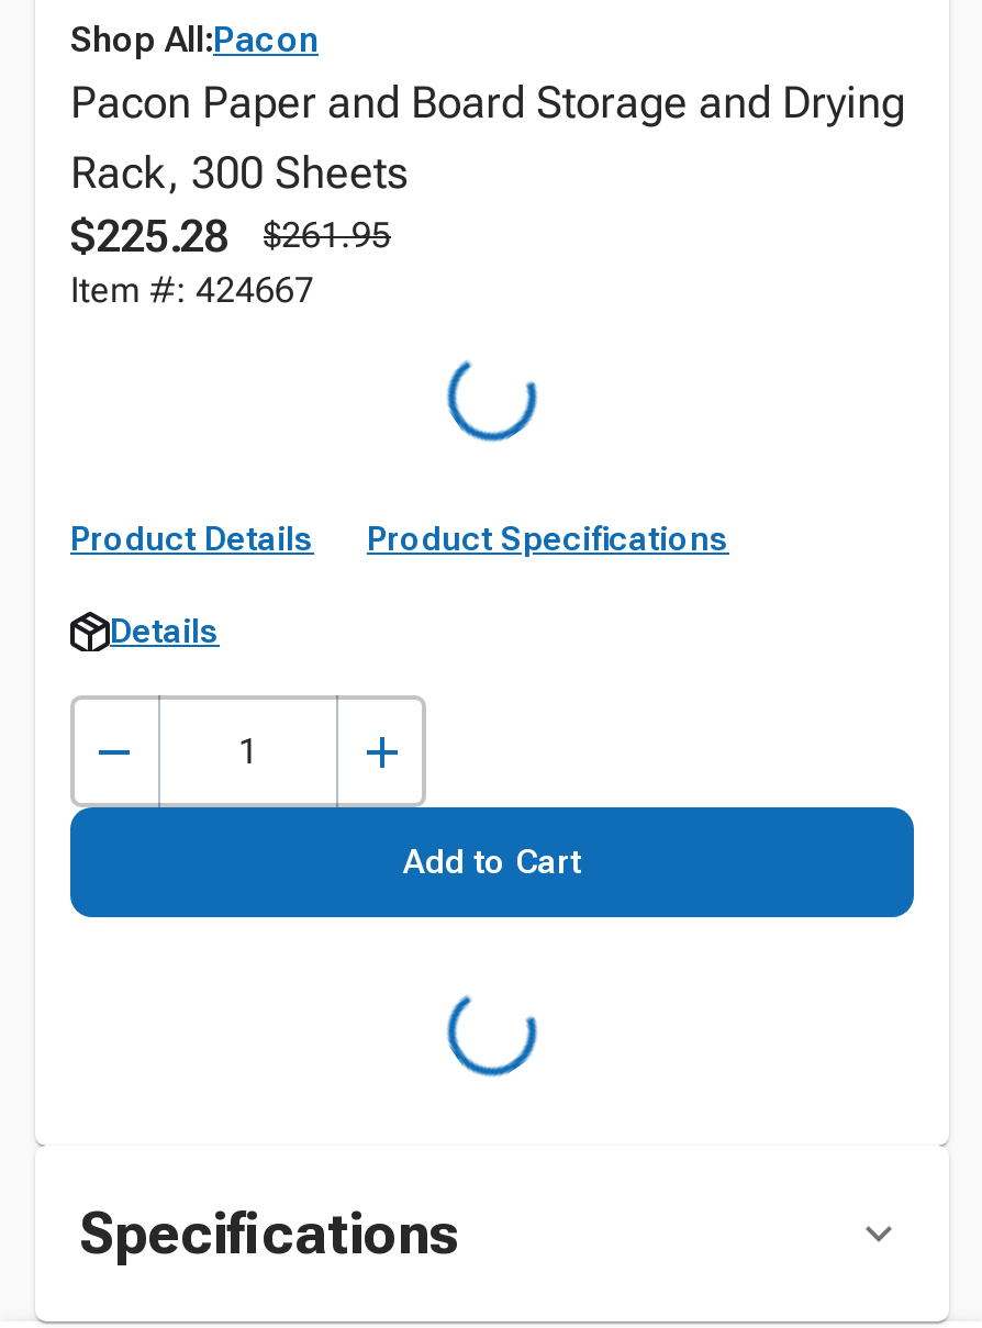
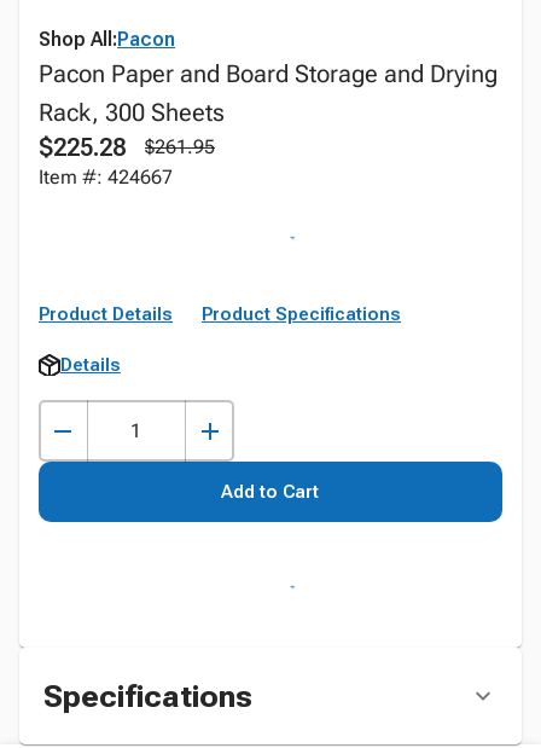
- [image]

- [image]
